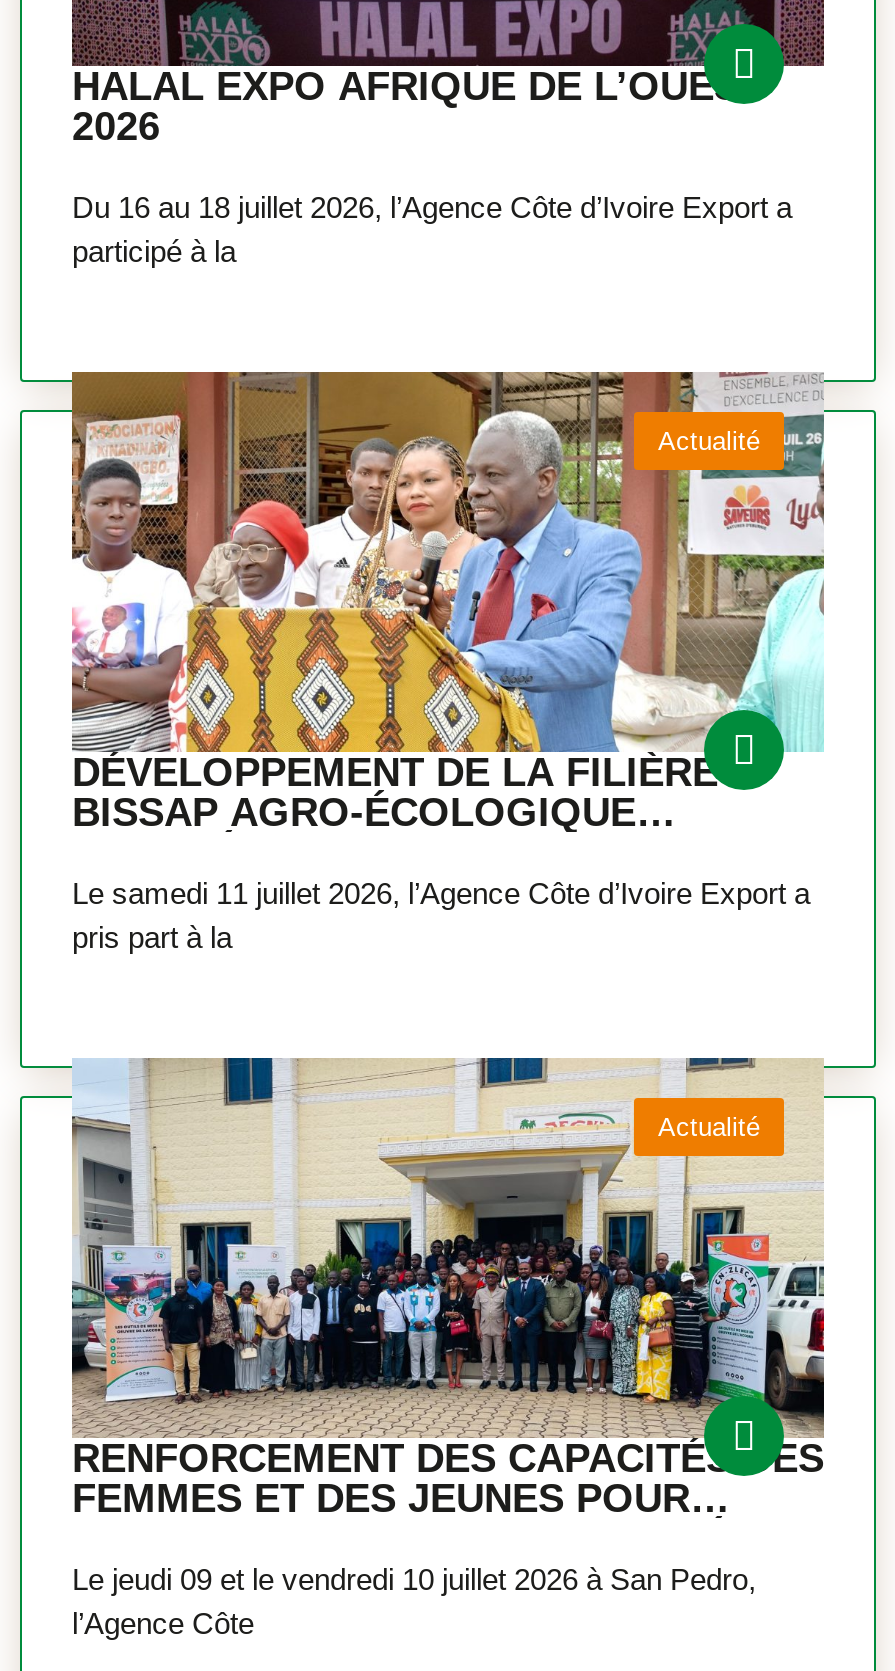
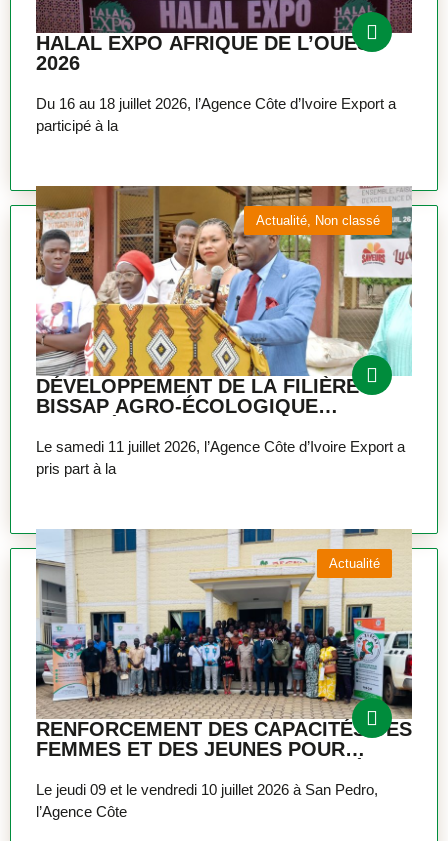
- Actualité
+ Actualité, Non classé
